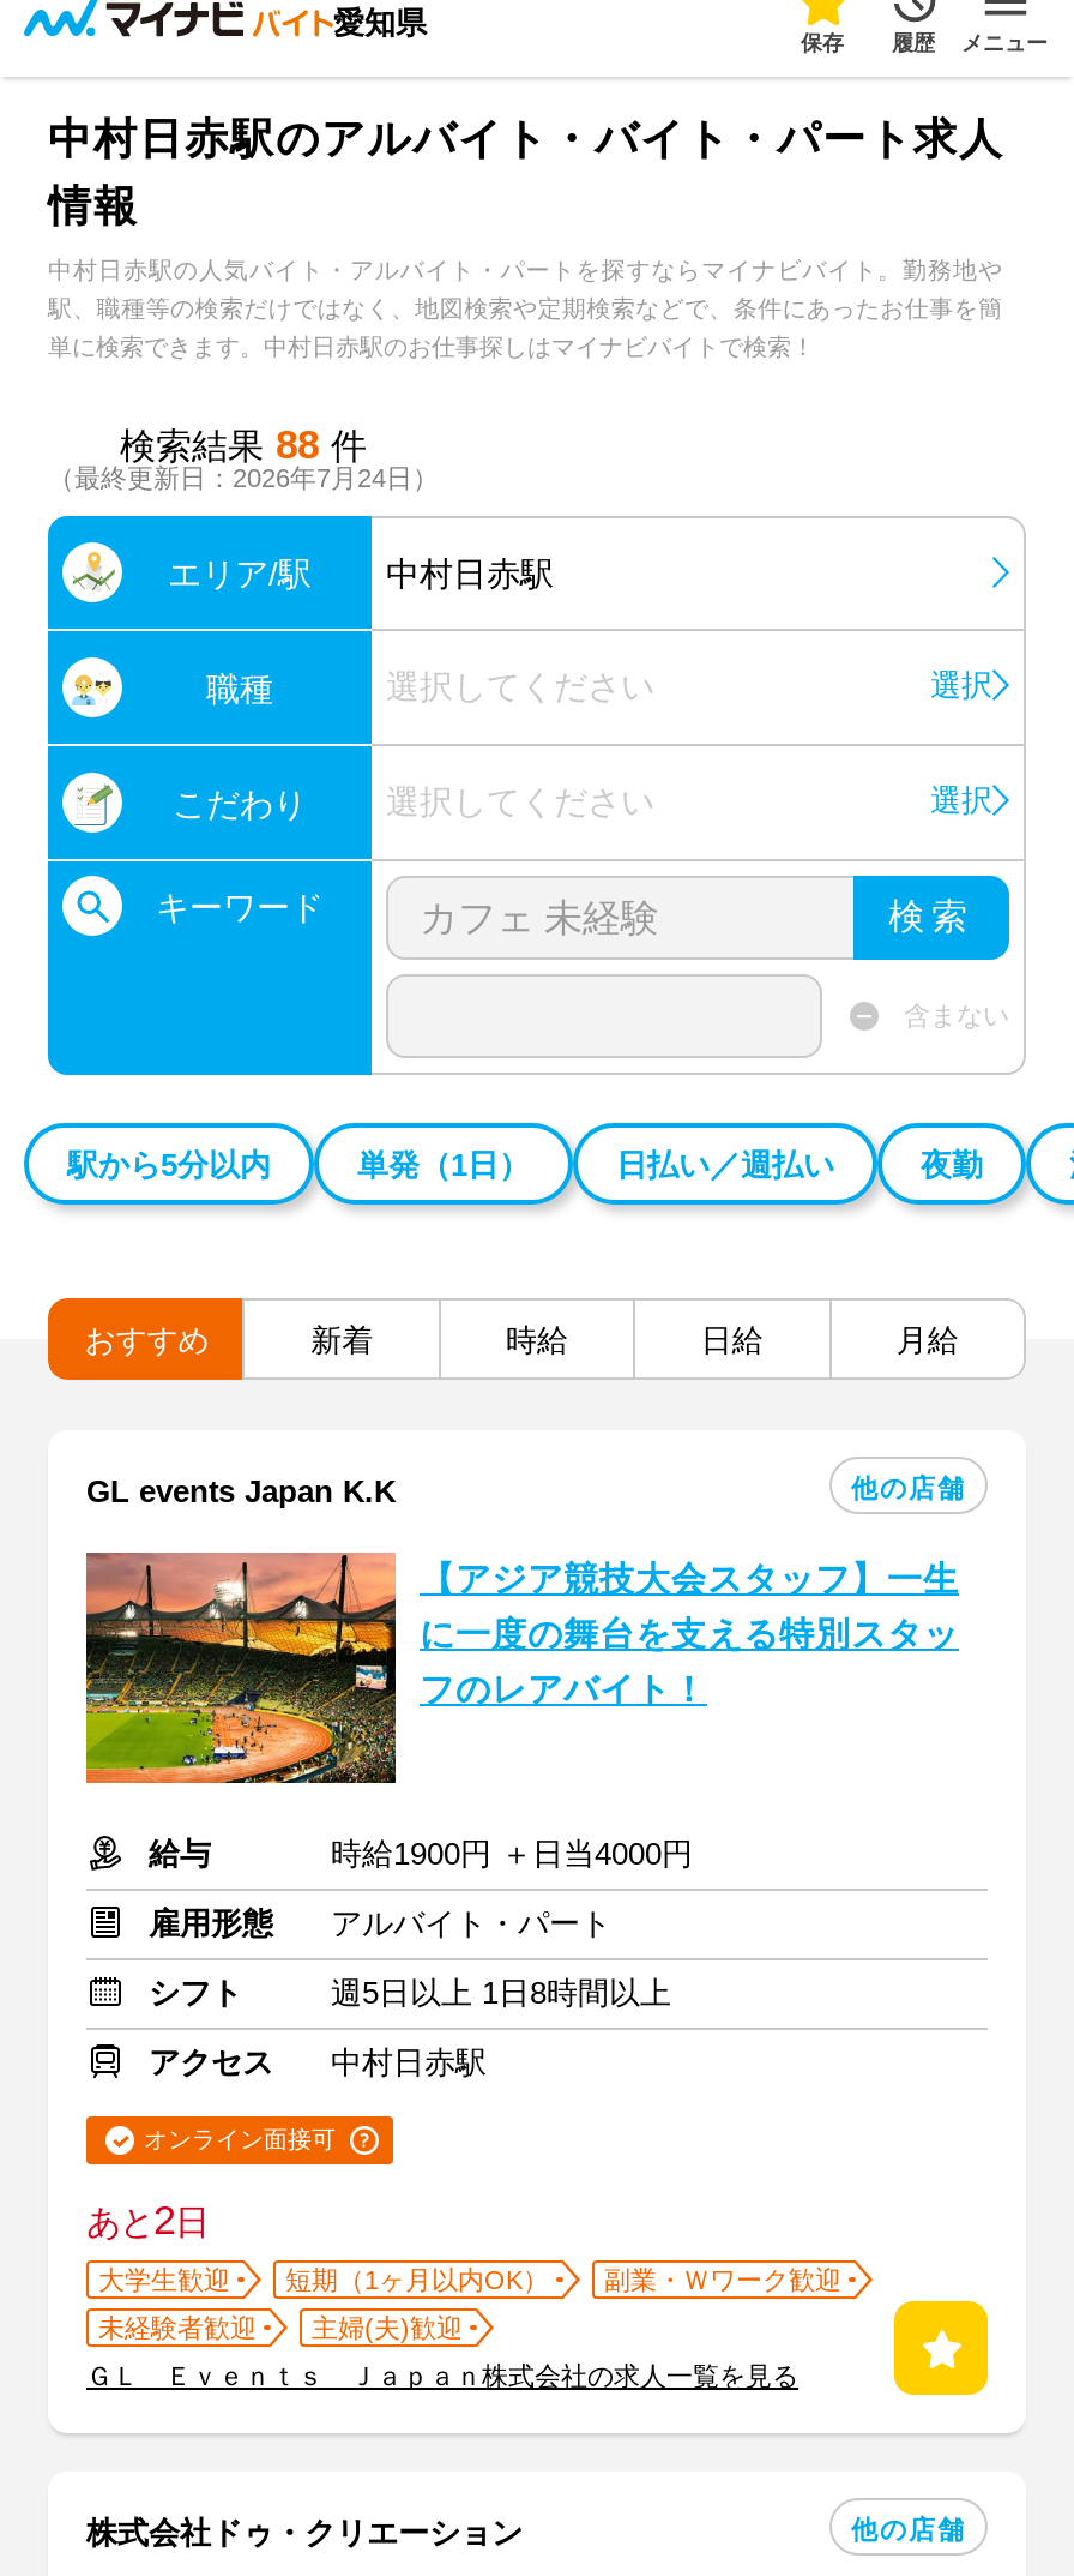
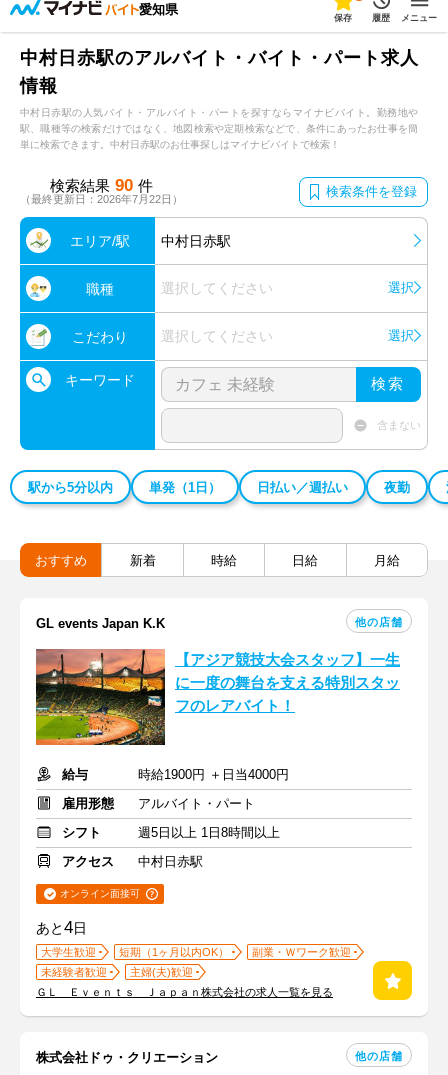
- 検索結果 88 件
- （最終更新日：2026年7月24日）
+ 検索結果 90 件
+ （最終更新日：2026年7月22日）
+ 検索条件を登録

- あと2日
+ あと4日
